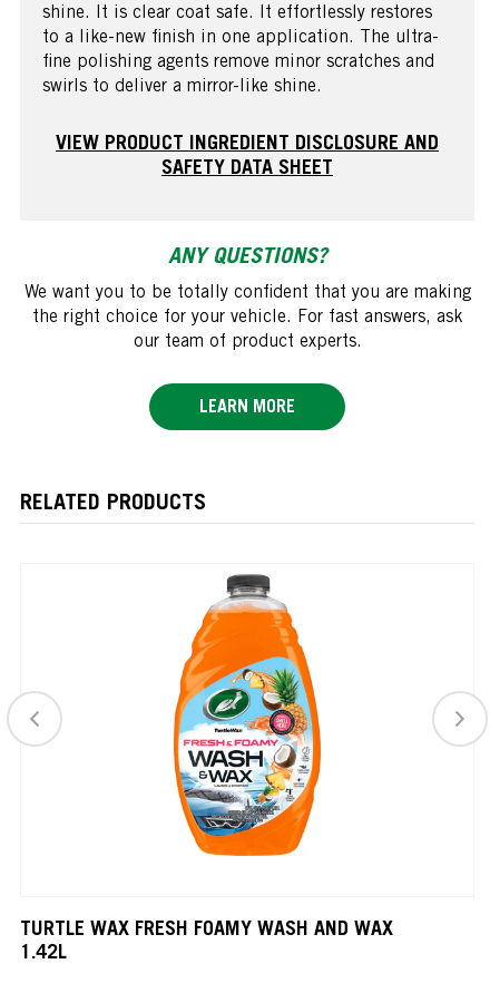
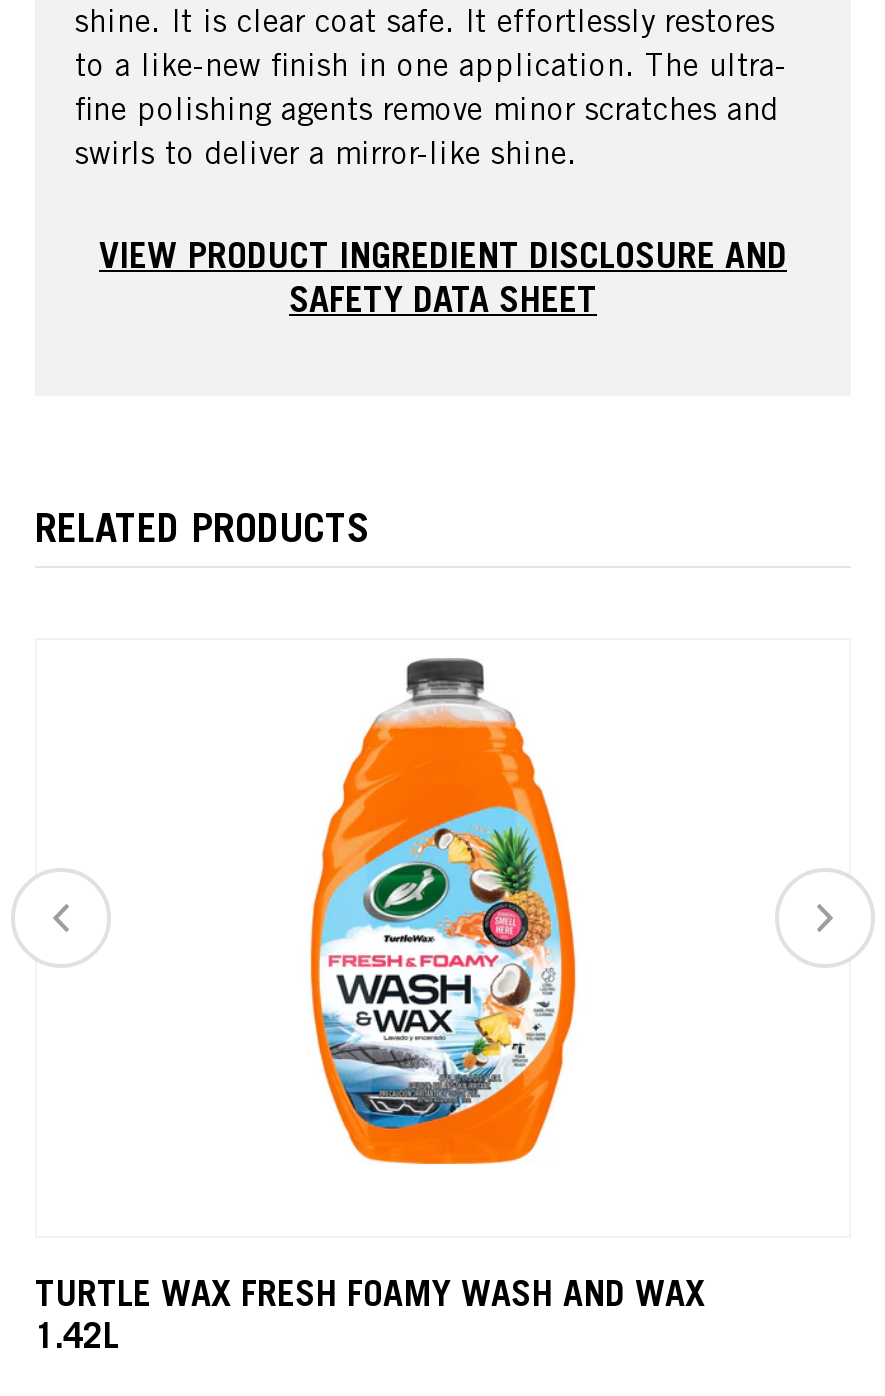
- ANY QUESTIONS?
- We want you to be totally confident that you are making
- the right choice for your vehicle. For fast answers, ask
- our team of product experts.

- [image]
- LEARN MORE
